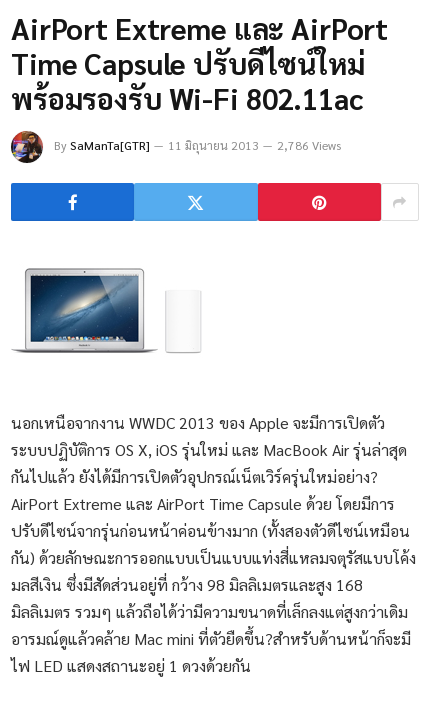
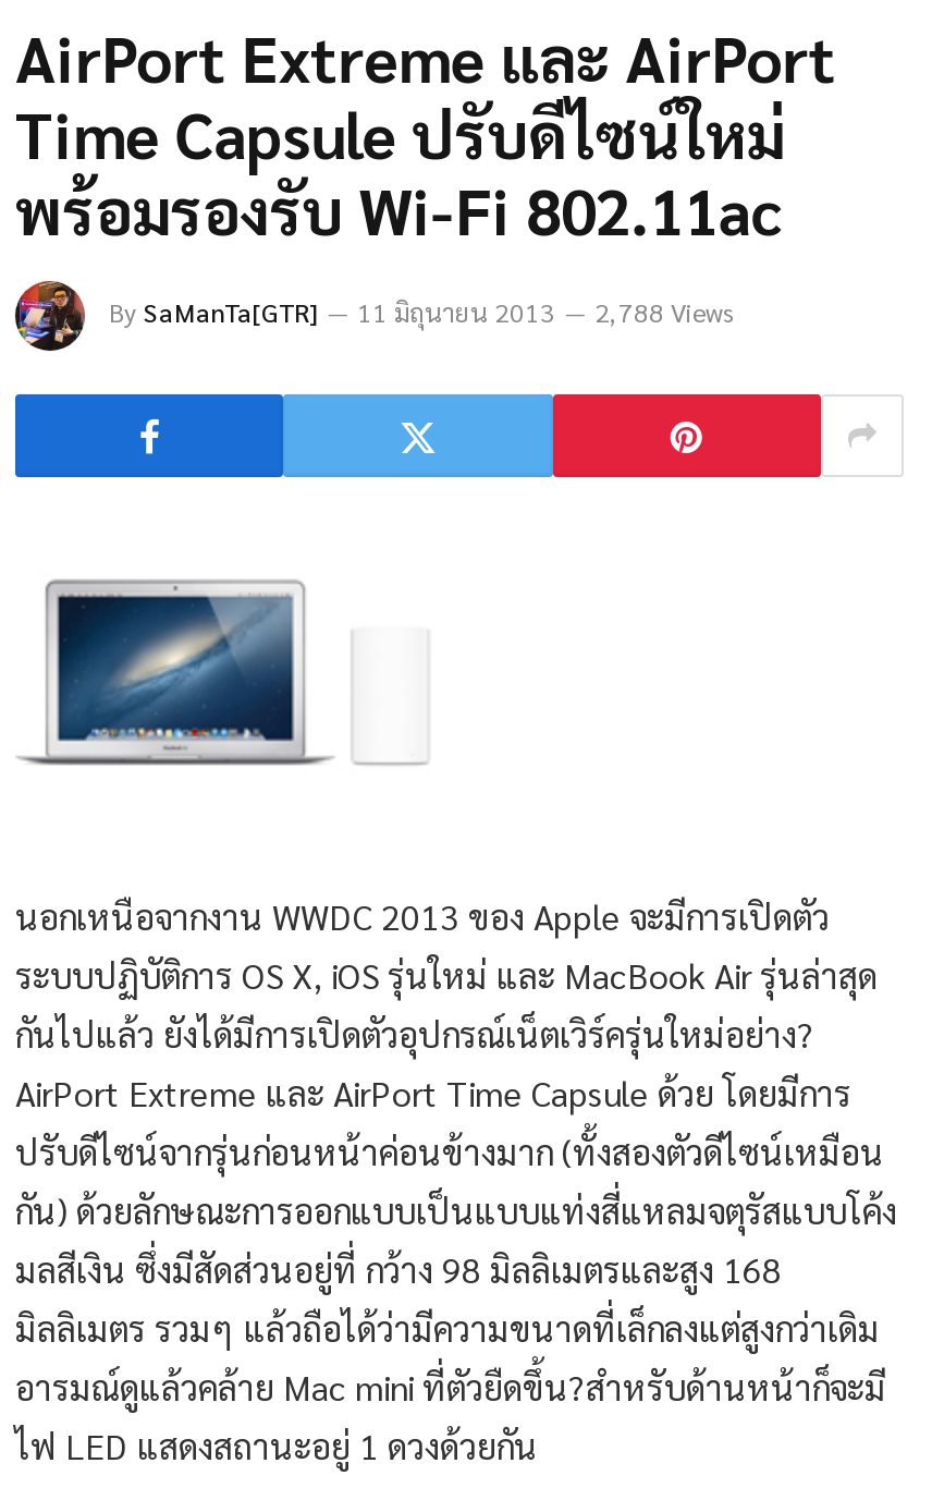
- By SaManTa[GTR] 11 มิถุนายน 2013 2,786 Views
+ By SaManTa[GTR] 11 มิถุนายน 2013 2,788 Views
